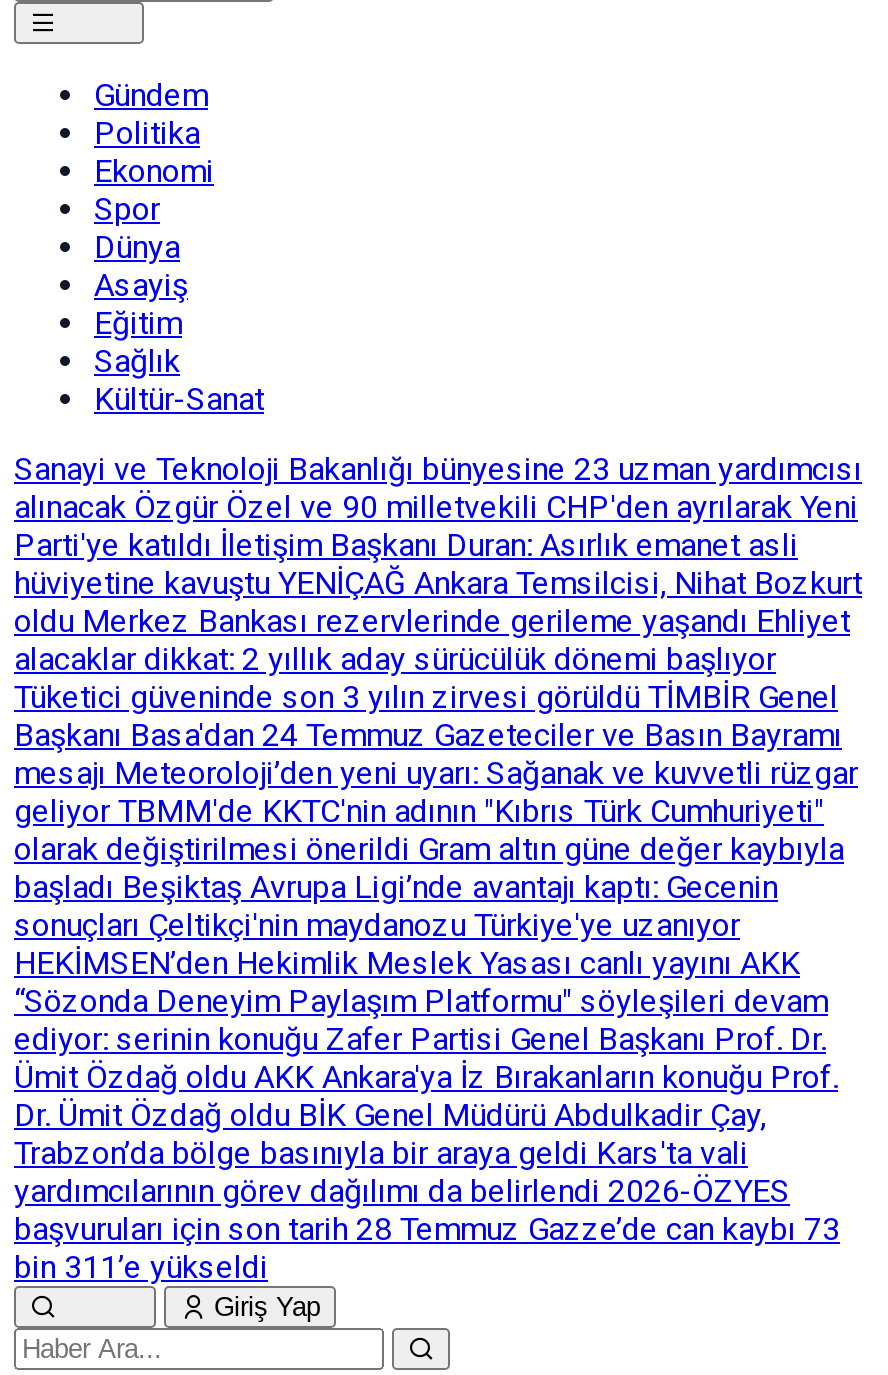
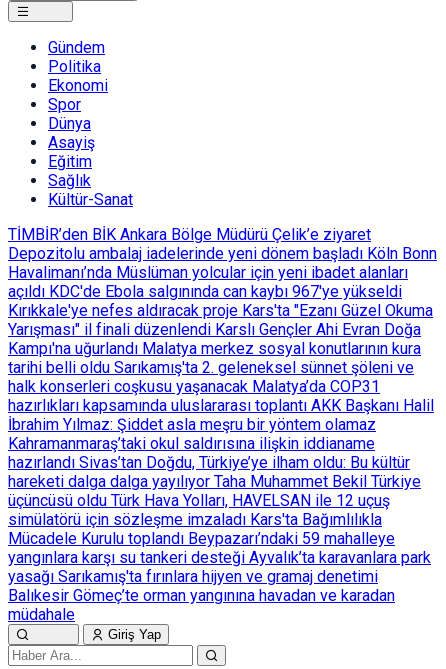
- Sanayi ve Teknoloji Bakanlığı bünyesine 23 uzman yardımcısı
- alınacak Özgür Özel ve 90 milletvekili CHP'den ayrılarak Yeni
- Parti'ye katıldı İletişim Başkanı Duran: Asırlık emanet asli
- hüviyetine kavuştu YENİÇAĞ Ankara Temsilcisi, Nihat Bozkurt
- oldu Merkez Bankası rezervlerinde gerileme yaşandı Ehliyet
- alacaklar dikkat: 2 yıllık aday sürücülük dönemi başlıyor
- Tüketici güveninde son 3 yılın zirvesi görüldü TİMBİR Genel
- Başkanı Basa'dan 24 Temmuz Gazeteciler ve Basın Bayramı
- mesajı Meteoroloji’den yeni uyarı: Sağanak ve kuvvetli rüzgar
- geliyor TBMM'de KKTC'nin adının "Kıbrıs Türk Cumhuriyeti"
- olarak değiştirilmesi önerildi Gram altın güne değer kaybıyla
- başladı Beşiktaş Avrupa Ligi’nde avantajı kaptı: Gecenin
- sonuçları Çeltikçi'nin maydanozu Türkiye'ye uzanıyor
- HEKİMSEN’den Hekimlik Meslek Yasası canlı yayını AKK
- “Sözonda Deneyim Paylaşım Platformu" söyleşileri devam
- ediyor: serinin konuğu Zafer Partisi Genel Başkanı Prof. Dr.
- Ümit Özdağ oldu AKK Ankara'ya İz Bırakanların konuğu Prof.
- Dr. Ümit Özdağ oldu BİK Genel Müdürü Abdulkadir Çay,
- Trabzon’da bölge basınıyla bir araya geldi Kars'ta vali
- yardımcılarının görev dağılımı da belirlendi 2026-ÖZYES
- başvuruları için son tarih 28 Temmuz Gazze’de can kaybı 73
- bin 311’e yükseldi
+ TİMBİR’den BİK Ankara Bölge Müdürü Çelik’e ziyaret
+ Depozitolu ambalaj iadelerinde yeni dönem başladı Köln Bonn
+ Havalimanı’nda Müslüman yolcular için yeni ibadet alanları
+ açıldı KDC'de Ebola salgınında can kaybı 967'ye yükseldi
+ Kırıkkale'ye nefes aldıracak proje Kars'ta "Ezanı Güzel Okuma
+ Yarışması" il finali düzenlendi Karslı Gençler Ahi Evran Doğa
+ Kampı'na uğurlandı Malatya merkez sosyal konutlarının kura
+ tarihi belli oldu Sarıkamış'ta 2. geleneksel sünnet şöleni ve
+ halk konserleri coşkusu yaşanacak Malatya’da COP31
+ hazırlıkları kapsamında uluslararası toplantı AKK Başkanı Halil
+ İbrahim Yılmaz: Şiddet asla meşru bir yöntem olamaz
+ Kahramanmaraş’taki okul saldırısına ilişkin iddianame
+ hazırlandı Sivas’tan Doğdu, Türkiye’ye ilham oldu: Bu kültür
+ hareketi dalga dalga yayılıyor Taha Muhammet Bekil Türkiye
+ üçüncüsü oldu Türk Hava Yolları, HAVELSAN ile 12 uçuş
+ simülatörü için sözleşme imzaladı Kars'ta Bağımlılıkla
+ Mücadele Kurulu toplandı Beypazarı’ndaki 59 mahalleye
+ yangınlara karşı su tankeri desteği Ayvalık’ta karavanlara park
+ yasağı Sarıkamış'ta fırınlara hijyen ve gramaj denetimi
+ Balıkesir Gömeç’te orman yangınına havadan ve karadan
+ müdahale
